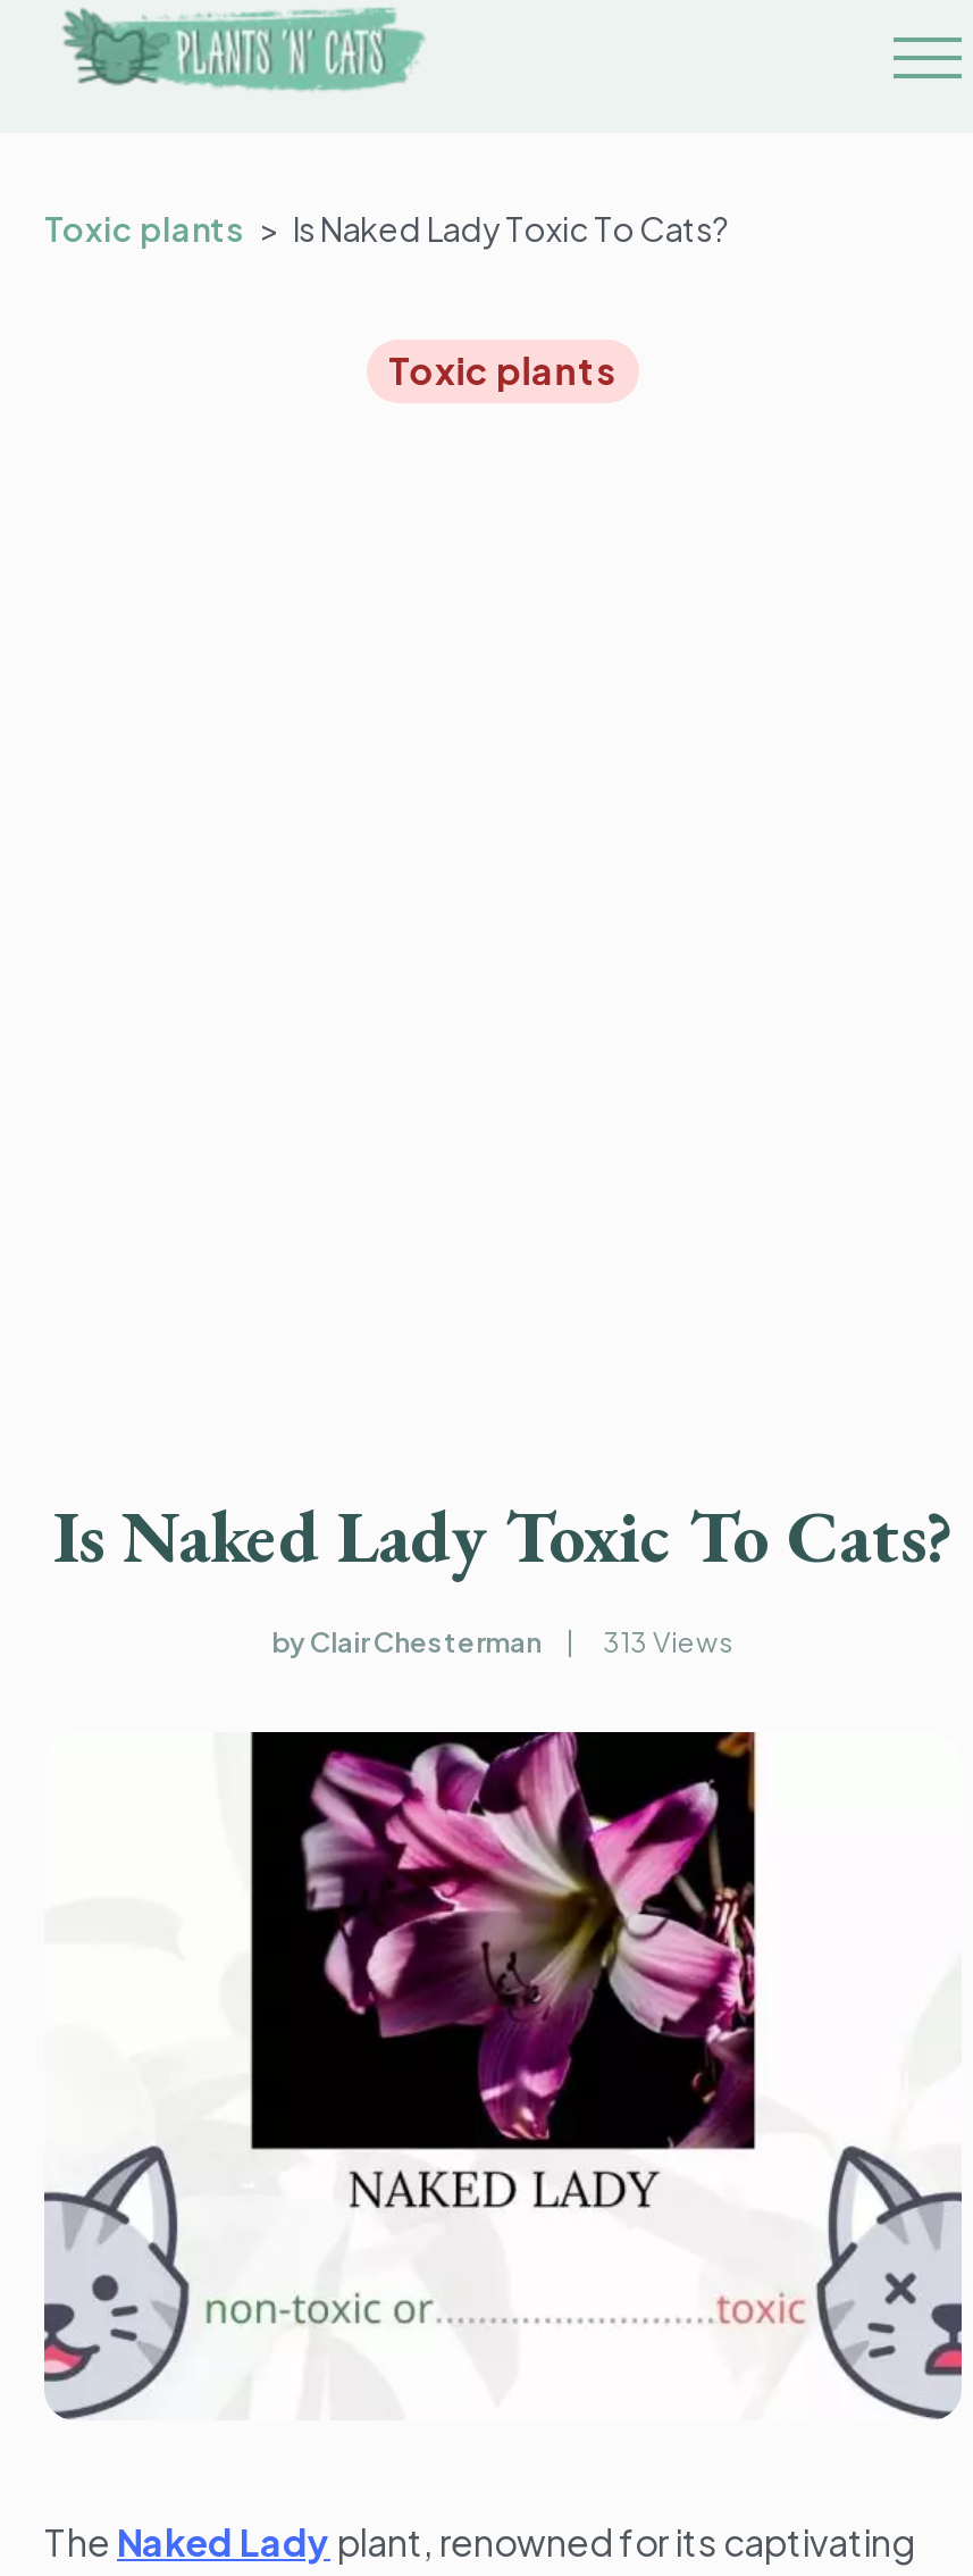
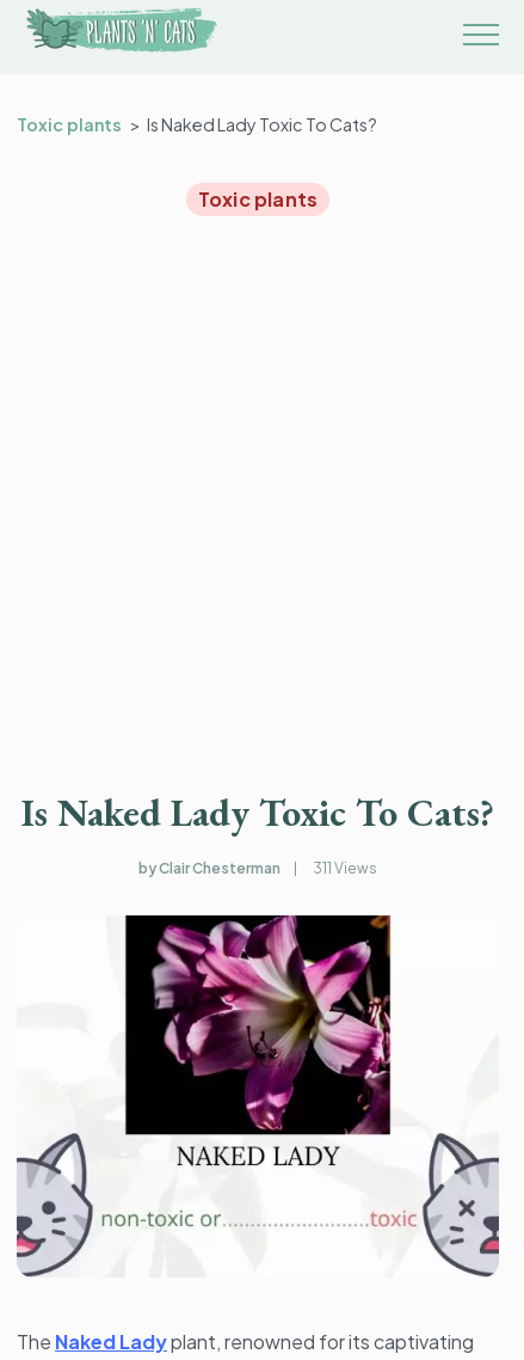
- by Clair Chesterman 313 Views
+ by Clair Chesterman 311 Views
